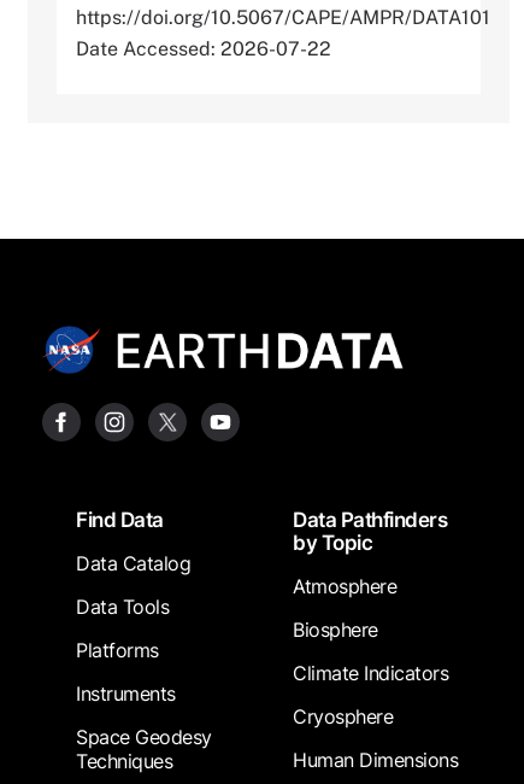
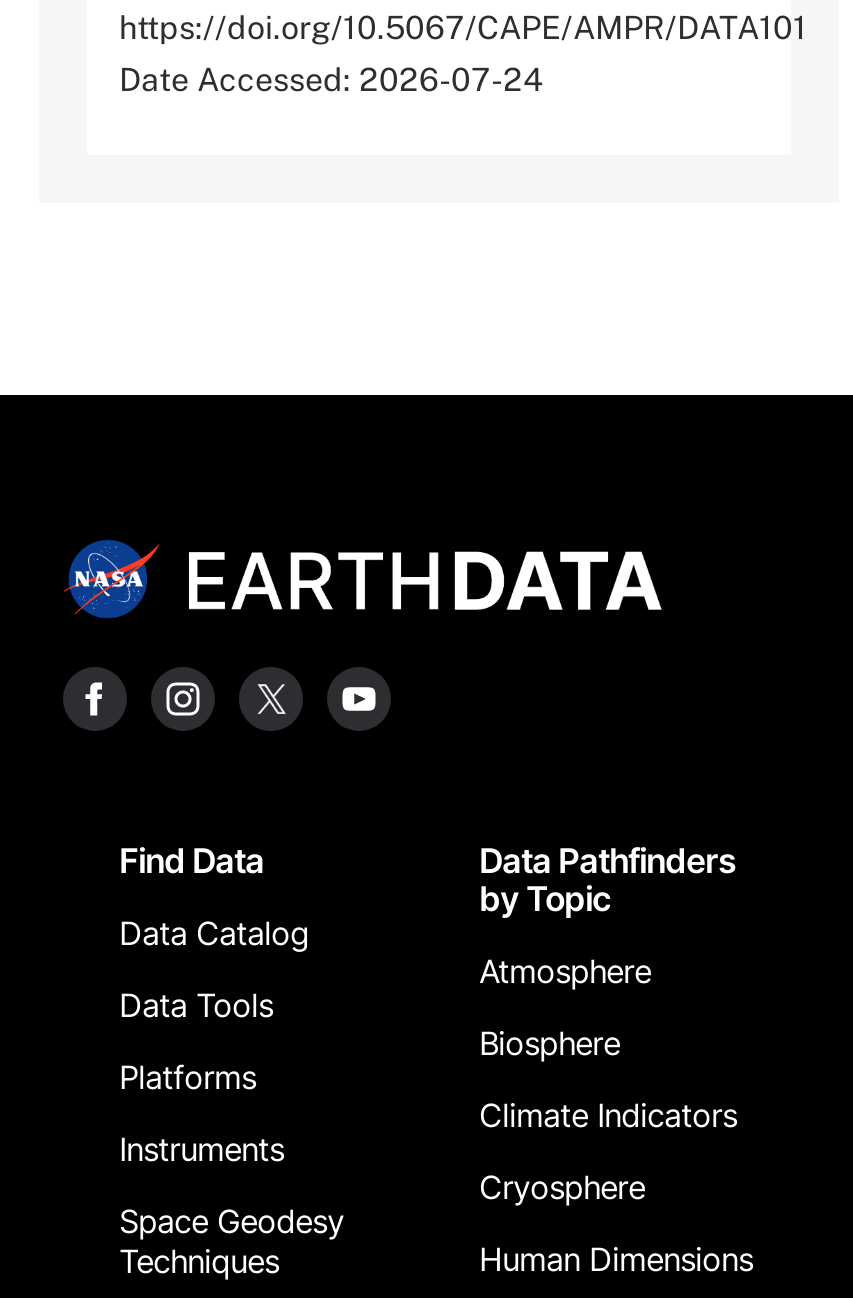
- Date Accessed: 2026-07-22
+ Date Accessed: 2026-07-24
